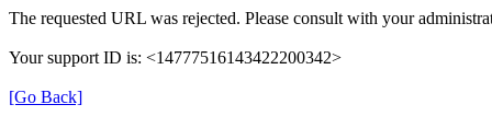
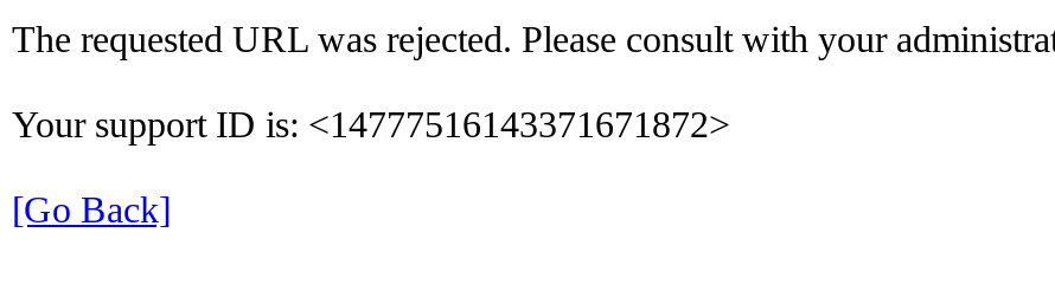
- Your support ID is: <14777516143422200342>
+ Your support ID is: <14777516143371671872>
